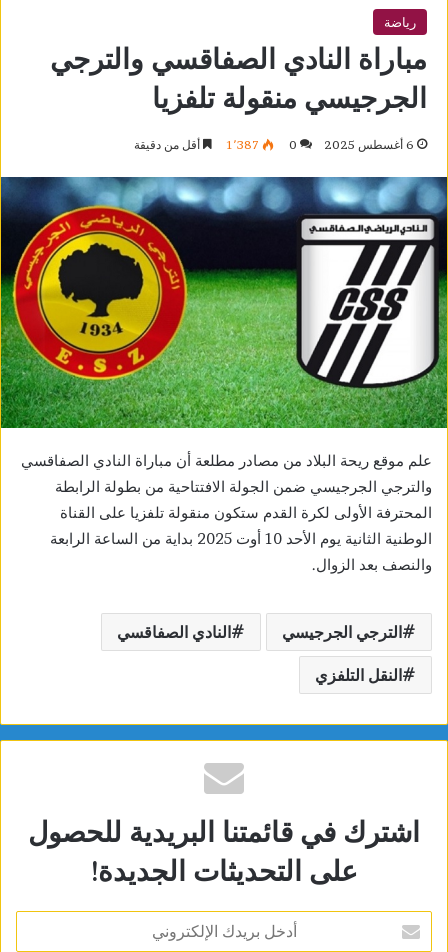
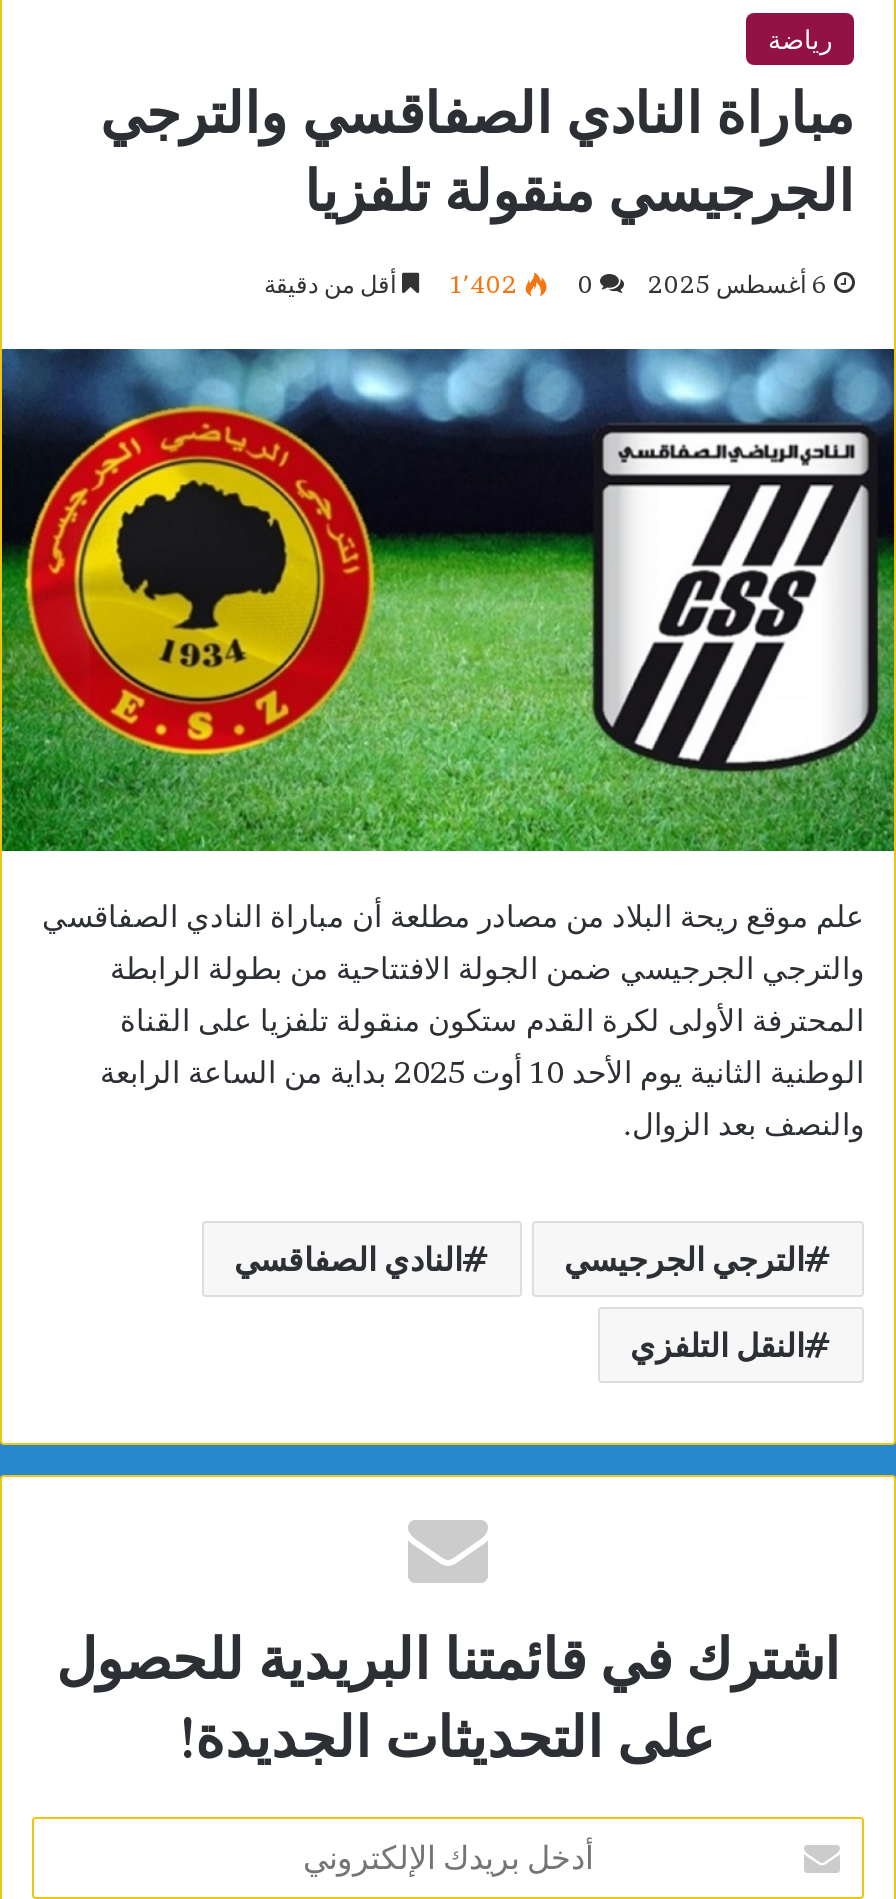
- 1٬387
+ 1٬402
